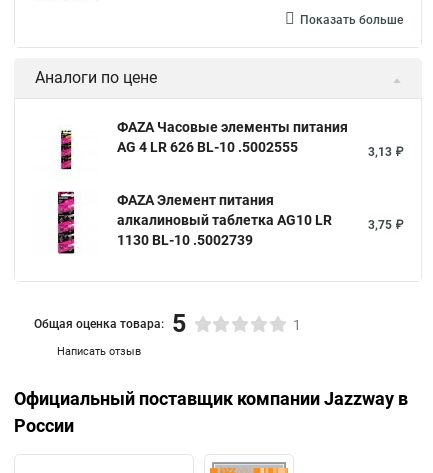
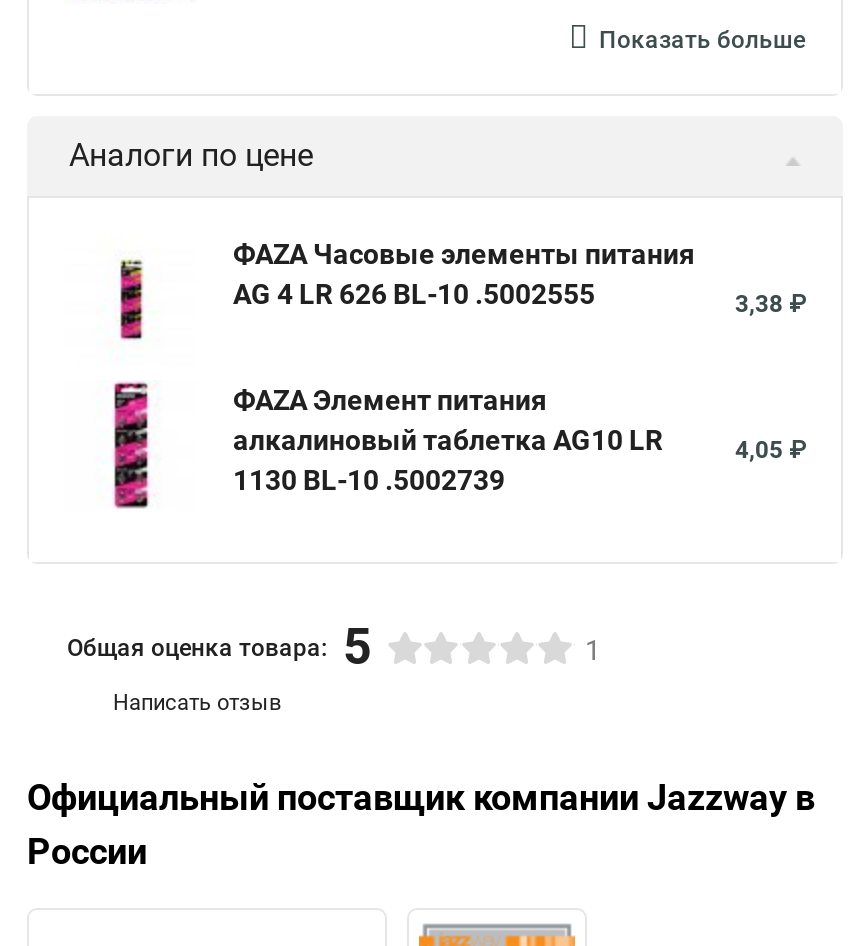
- 3,13 ₽
+ 3,38 ₽

- 3,75 ₽
+ 4,05 ₽
